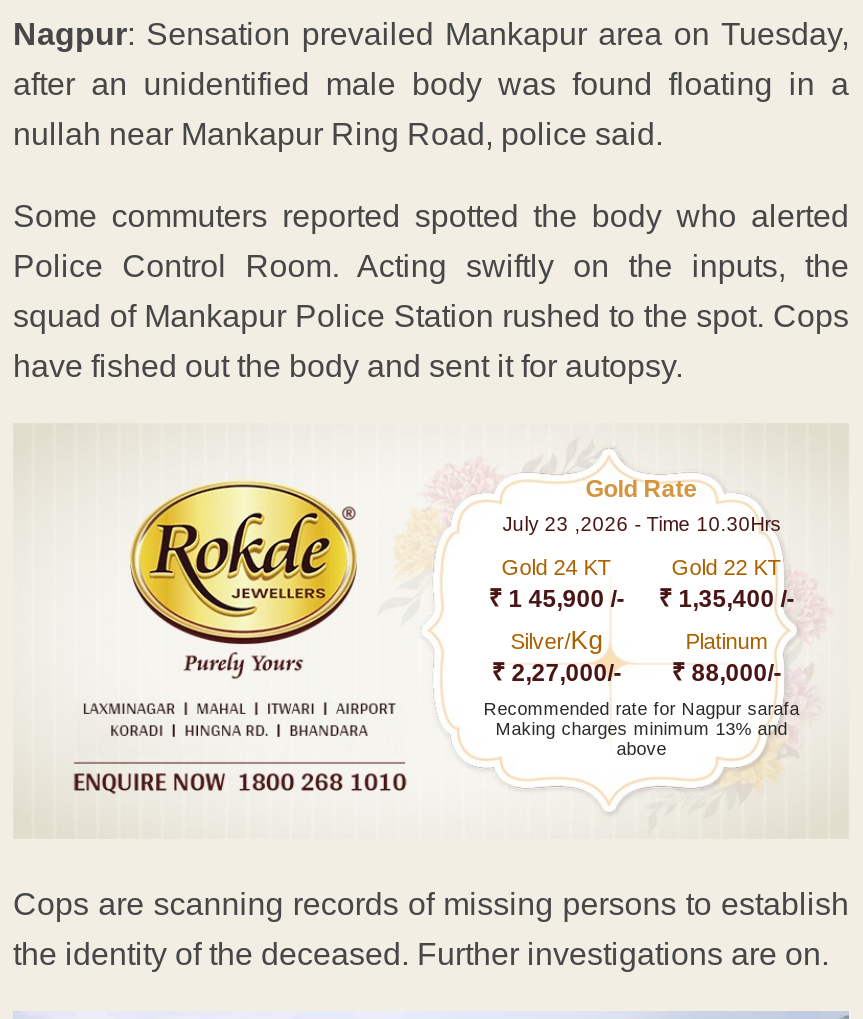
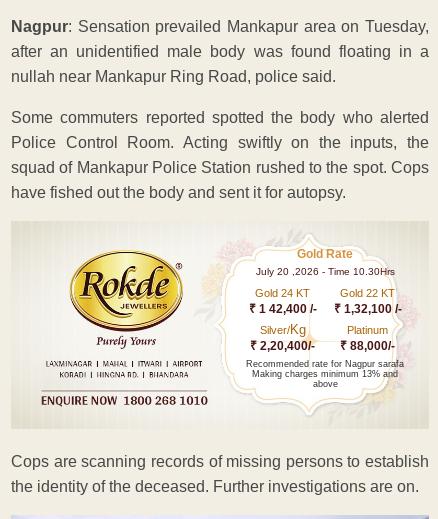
- July 23 ,2026 - Time 10.30Hrs
+ July 20 ,2026 - Time 10.30Hrs

- ₹ 1 45,900 /-
+ ₹ 1 42,400 /-

- ₹ 1,35,400 /-
+ ₹ 1,32,100 /-

- ₹ 2,27,000/- ₹ 88,000/-
+ ₹ 2,20,400/- ₹ 88,000/-
